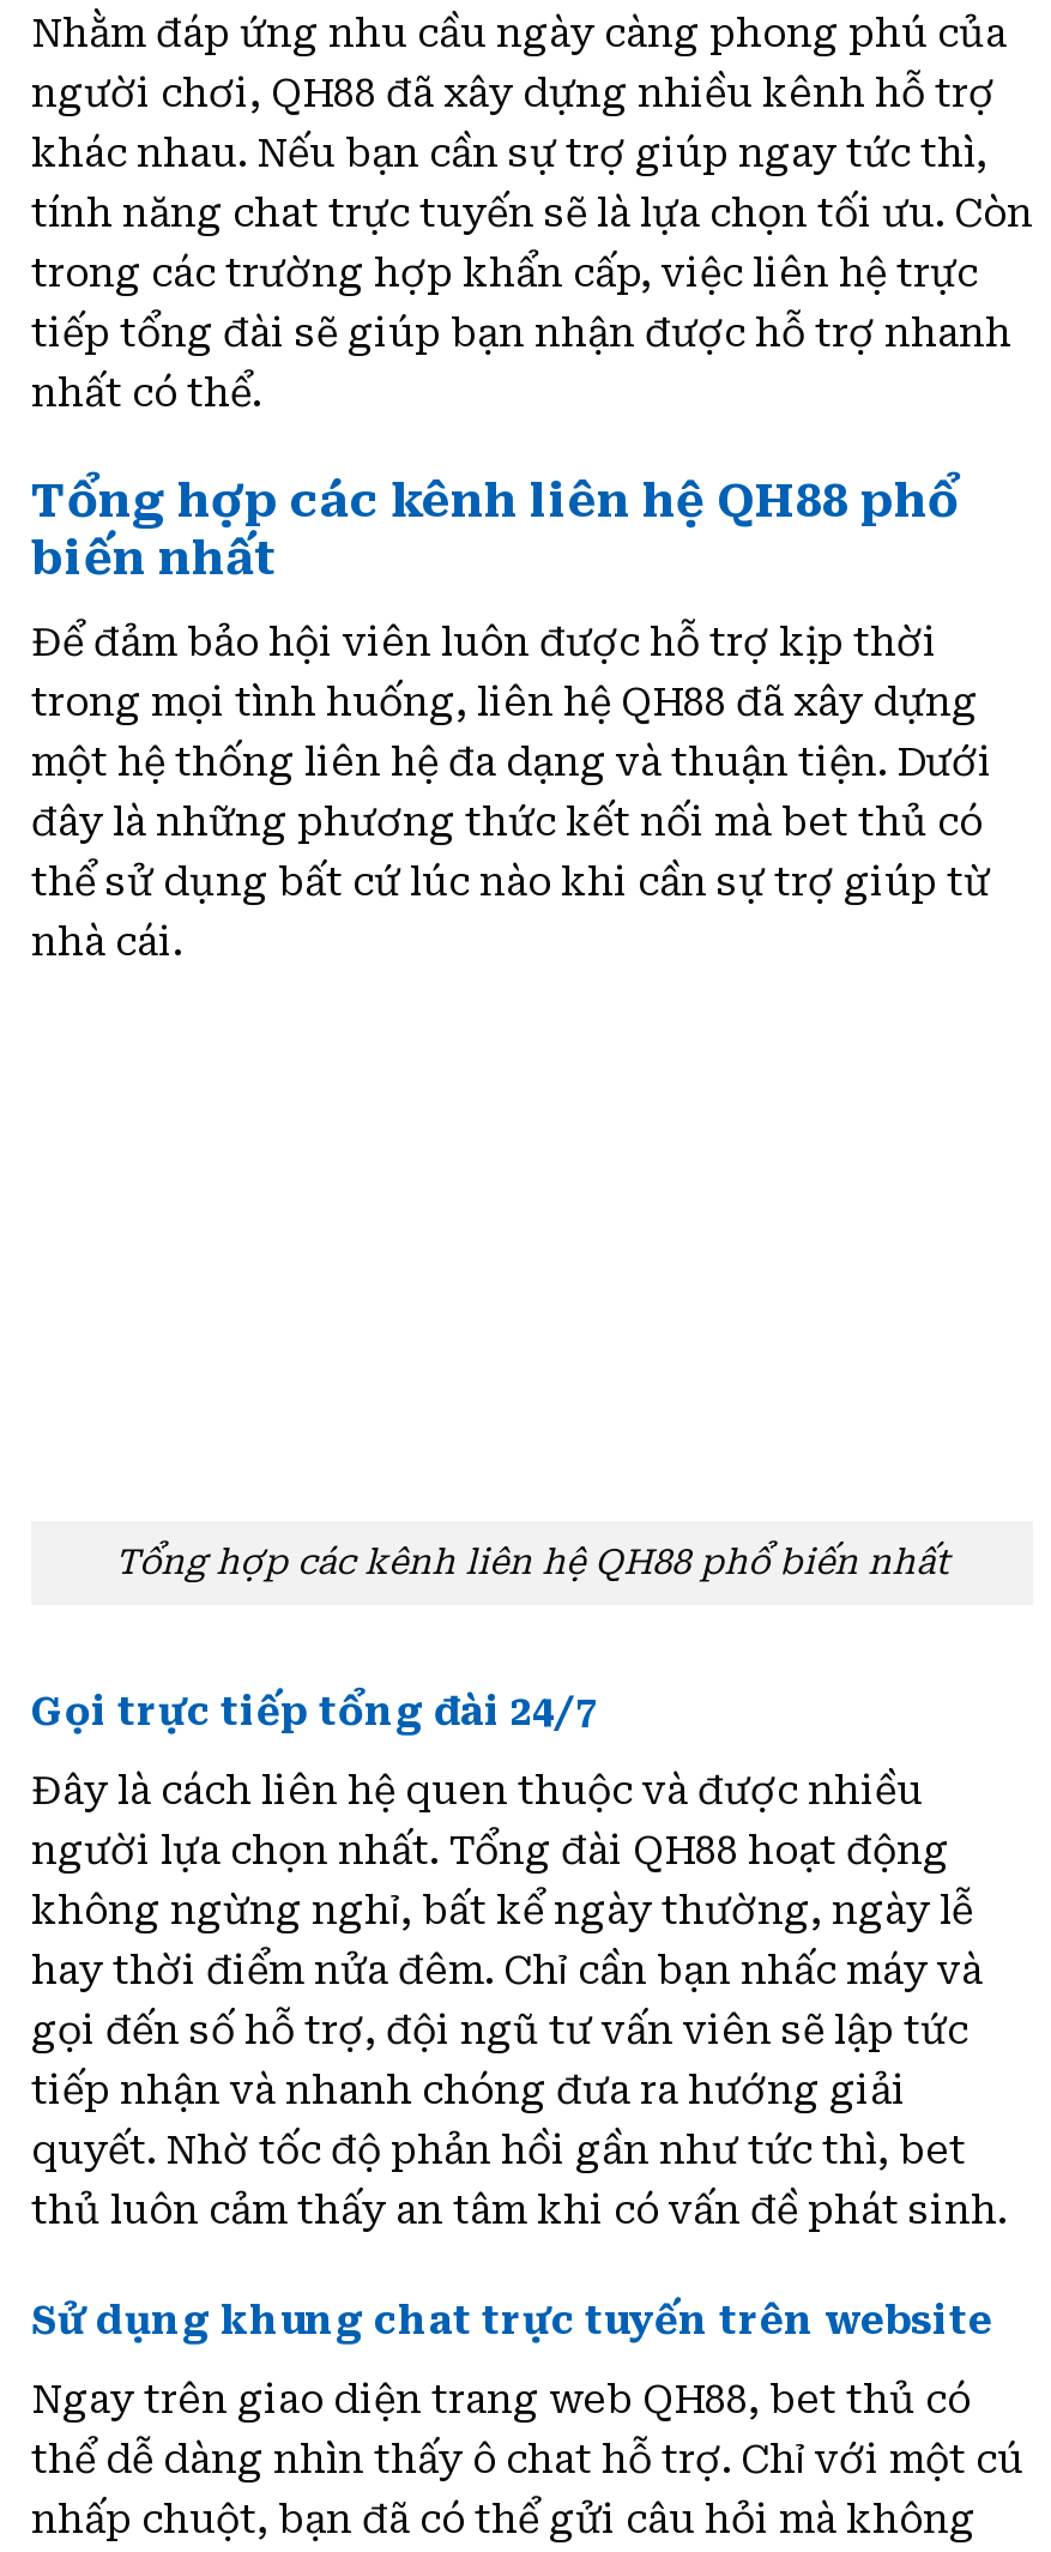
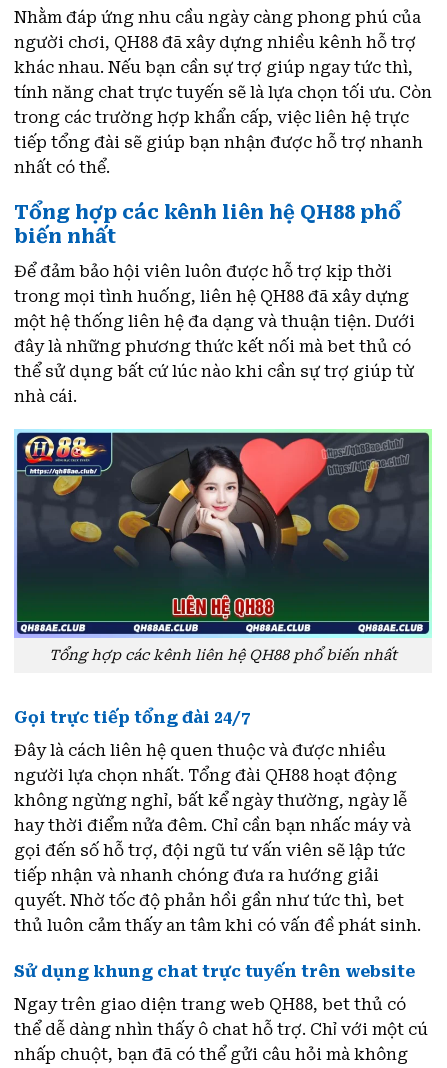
+ [image]
